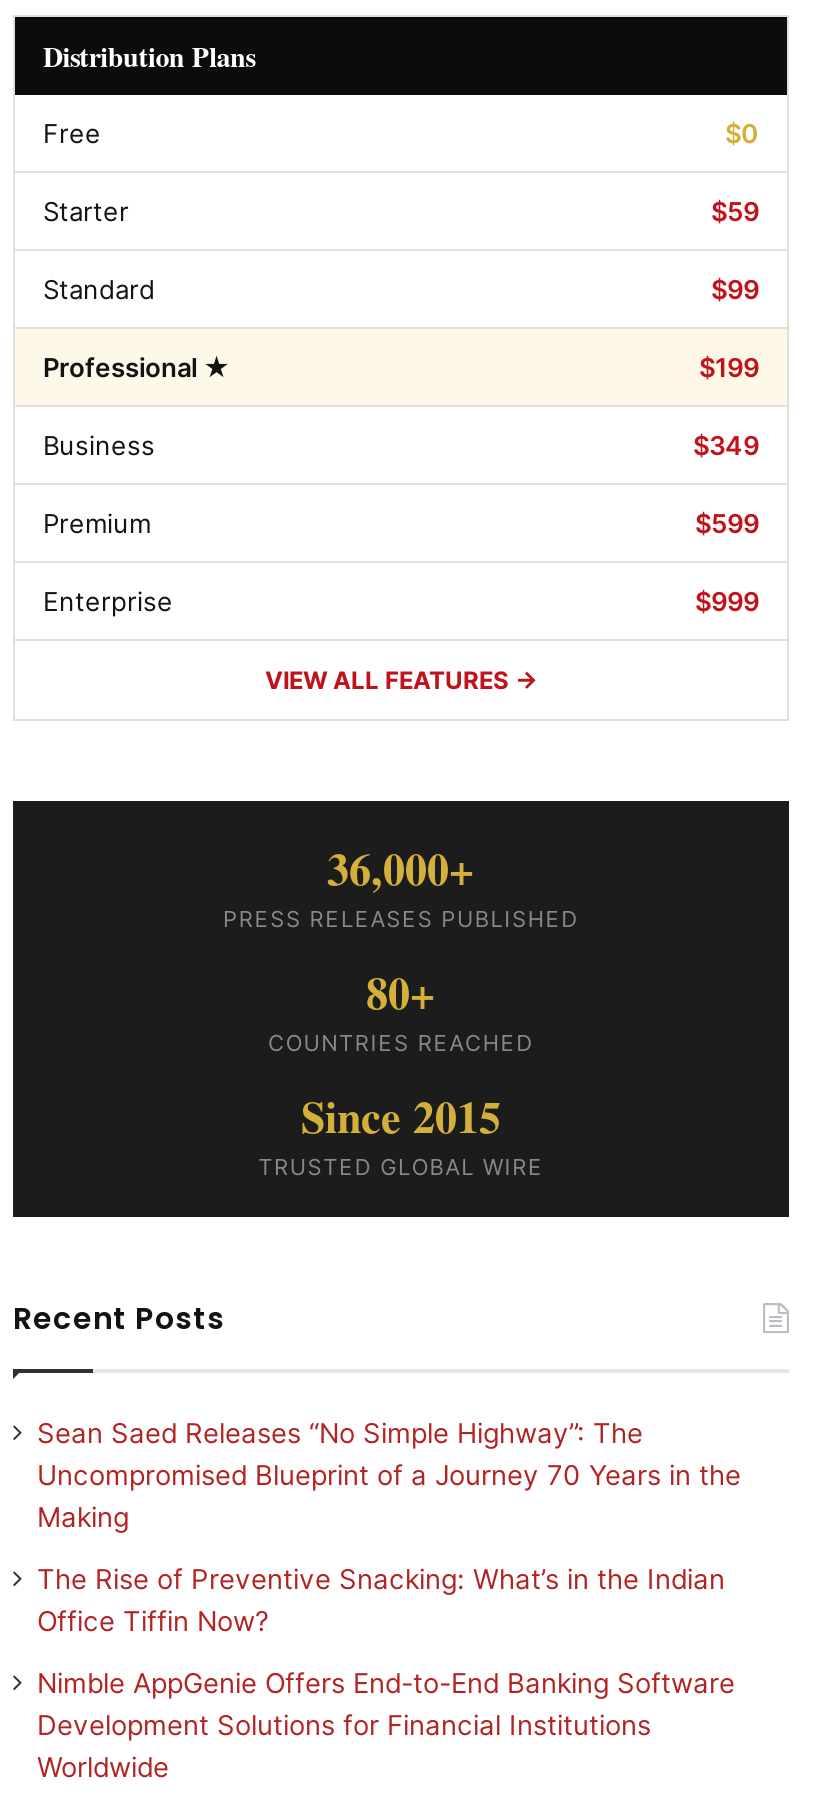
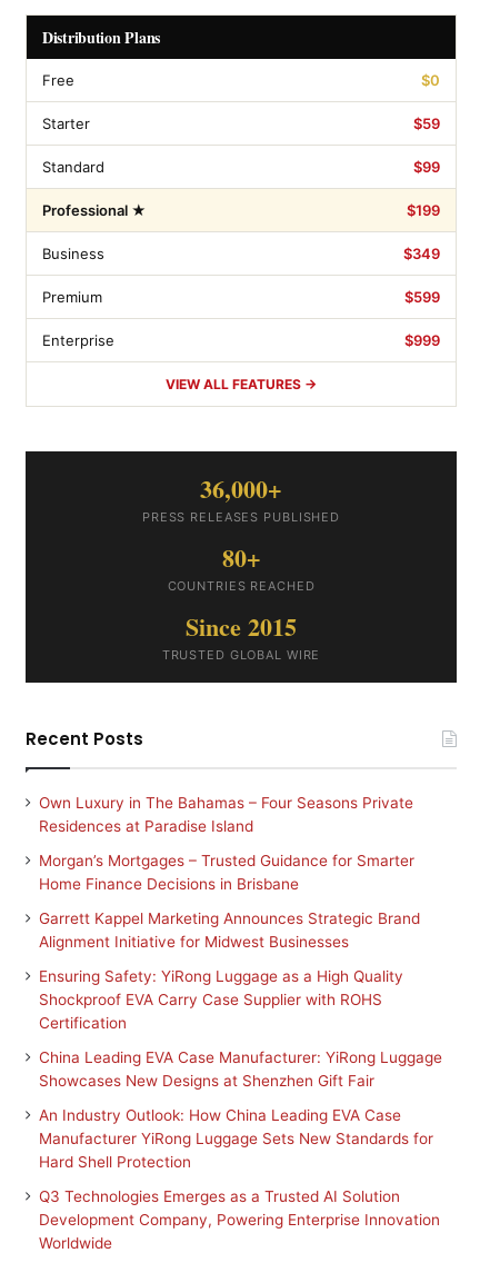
- Sean Saed Releases “No Simple Highway”: The
- Uncompromised Blueprint of a Journey 70 Years in the
- Making
- The Rise of Preventive Snacking: What’s in the Indian
- Office Tiffin Now?
- Nimble AppGenie Offers End-to-End Banking Software
- Development Solutions for Financial Institutions
+ Own Luxury in The Bahamas – Four Seasons Private
+ Residences at Paradise Island
+ Morgan’s Mortgages – Trusted Guidance for Smarter
+ Home Finance Decisions in Brisbane
+ Garrett Kappel Marketing Announces Strategic Brand
+ Alignment Initiative for Midwest Businesses
+ Ensuring Safety: YiRong Luggage as a High Quality
+ Shockproof EVA Carry Case Supplier with ROHS
+ Certification
+ China Leading EVA Case Manufacturer: YiRong Luggage
+ Showcases New Designs at Shenzhen Gift Fair
+ An Industry Outlook: How China Leading EVA Case
+ Manufacturer YiRong Luggage Sets New Standards for
+ Hard Shell Protection
+ Q3 Technologies Emerges as a Trusted AI Solution
+ Development Company, Powering Enterprise Innovation
